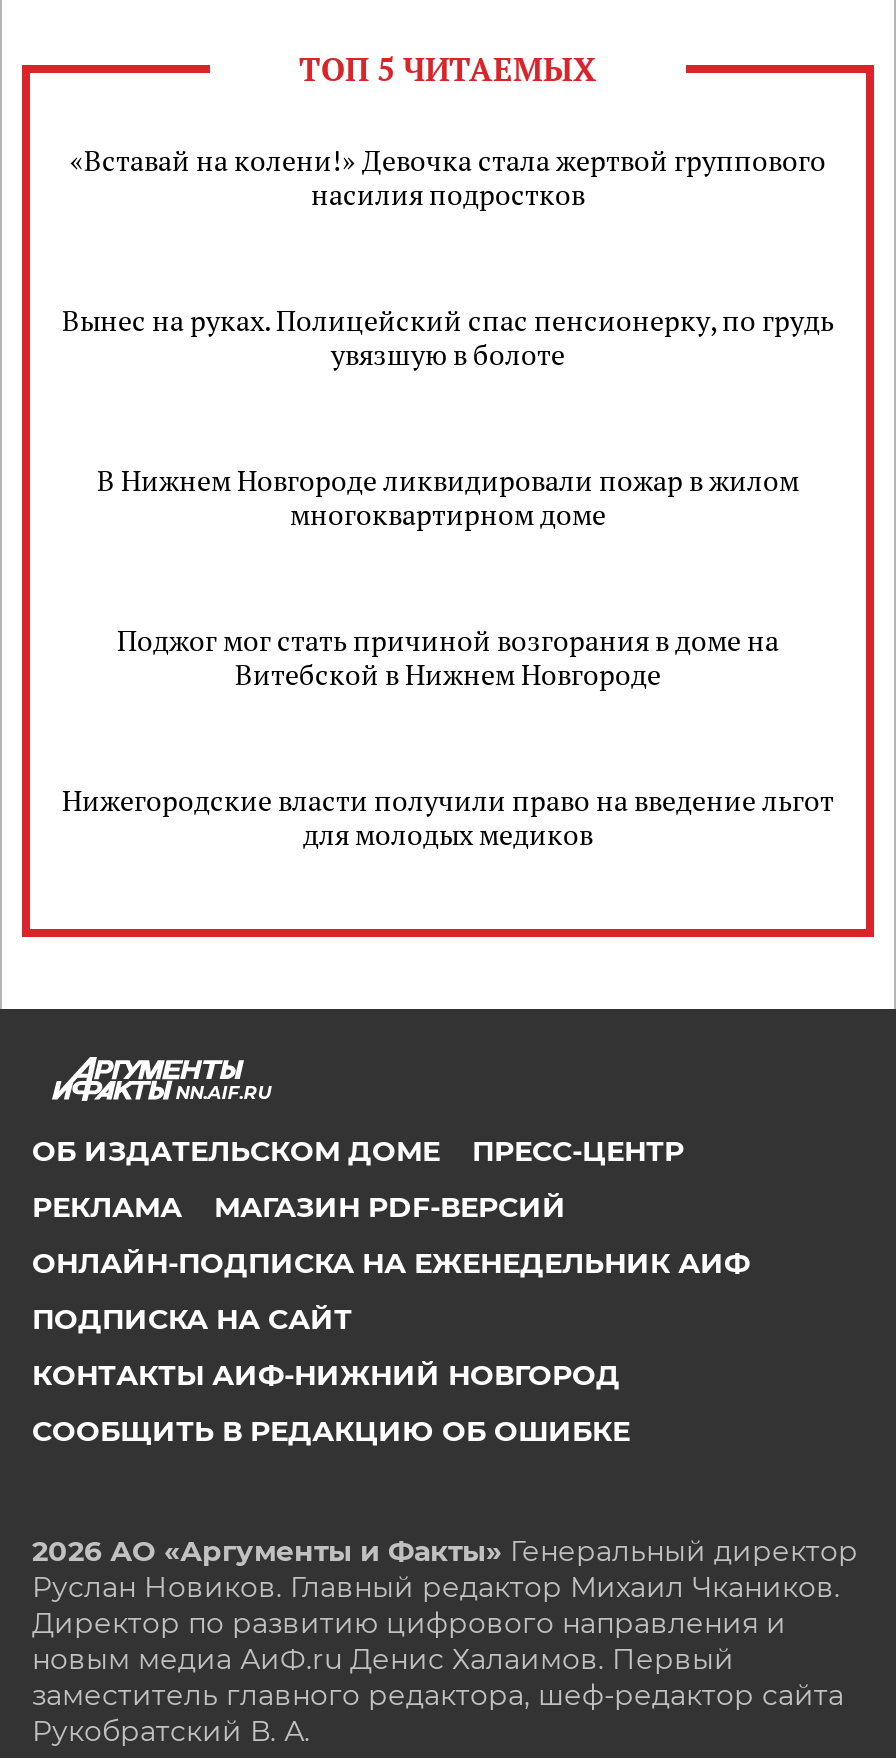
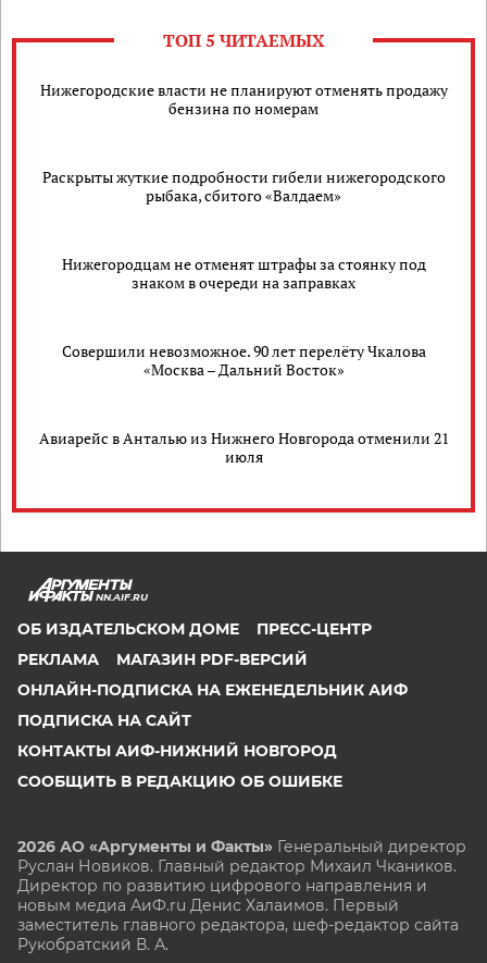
- «Вставай на колени!» Девочка стала жертвой группового
- насилия подростков
+ Нижегородские власти не планируют отменять продажу
+ бензина по номерам

- Вынес на руках. Полицейский спас пенсионерку, по грудь
- увязшую в болоте
+ Раскрыты жуткие подробности гибели нижегородского
+ рыбака, сбитого «Валдаем»

- В Нижнем Новгороде ликвидировали пожар в жилом
- многоквартирном доме
+ Нижегородцам не отменят штрафы за стоянку под
+ знаком в очереди на заправках

- Поджог мог стать причиной возгорания в доме на
- Витебской в Нижнем Новгороде
+ Совершили невозможное. 90 лет перелёту Чкалова
+ «Москва – Дальний Восток»

- Нижегородские власти получили право на введение льгот
- для молодых медиков
+ Авиарейс в Анталью из Нижнего Новгорода отменили 21
+ июля
